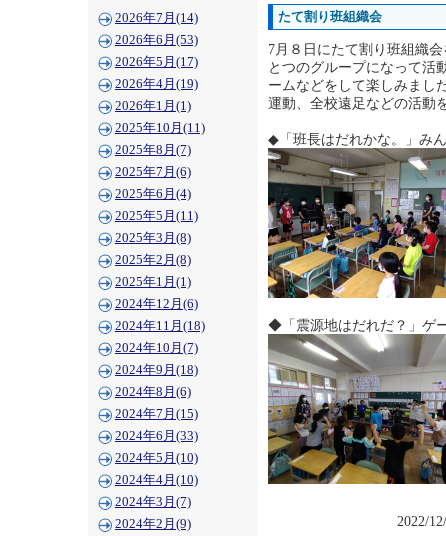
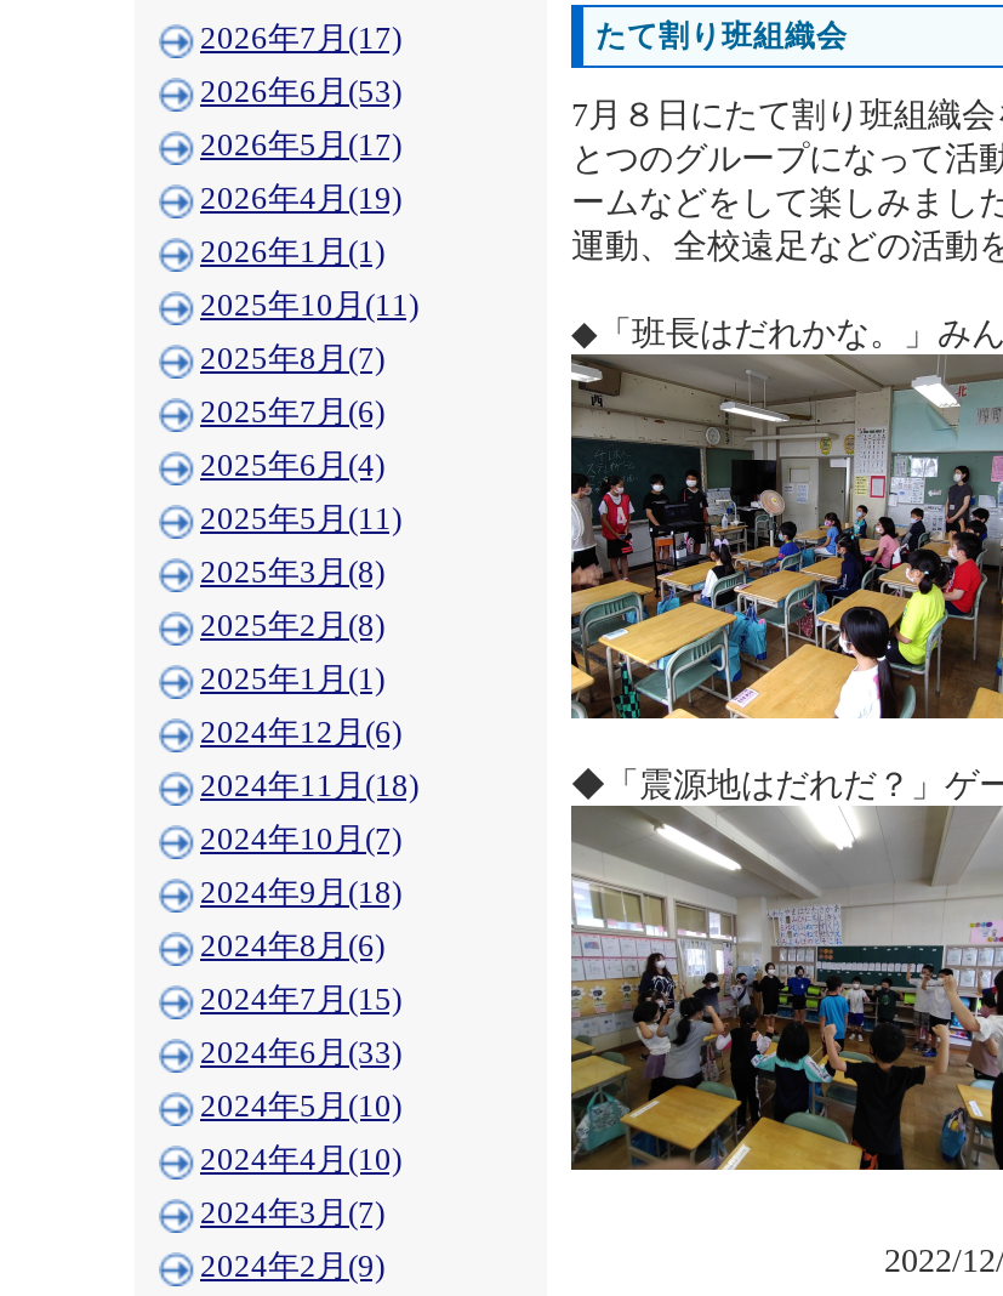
- 2026年7月(14)
+ 2026年7月(17)
